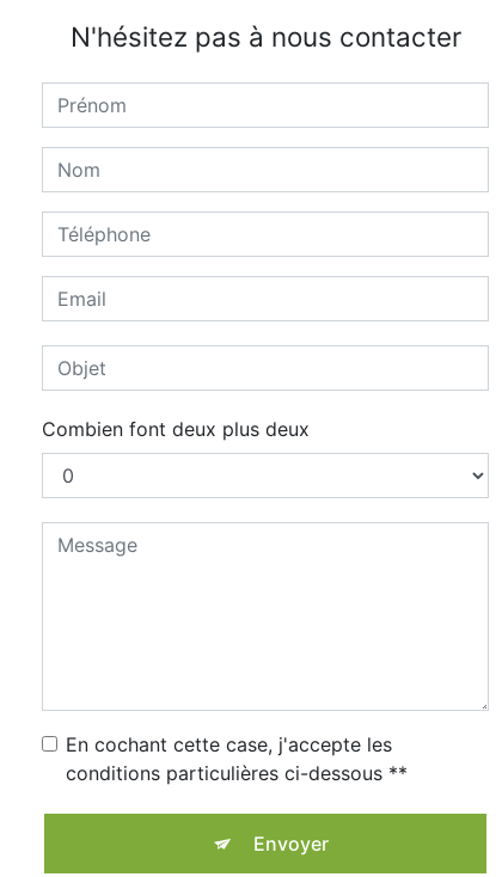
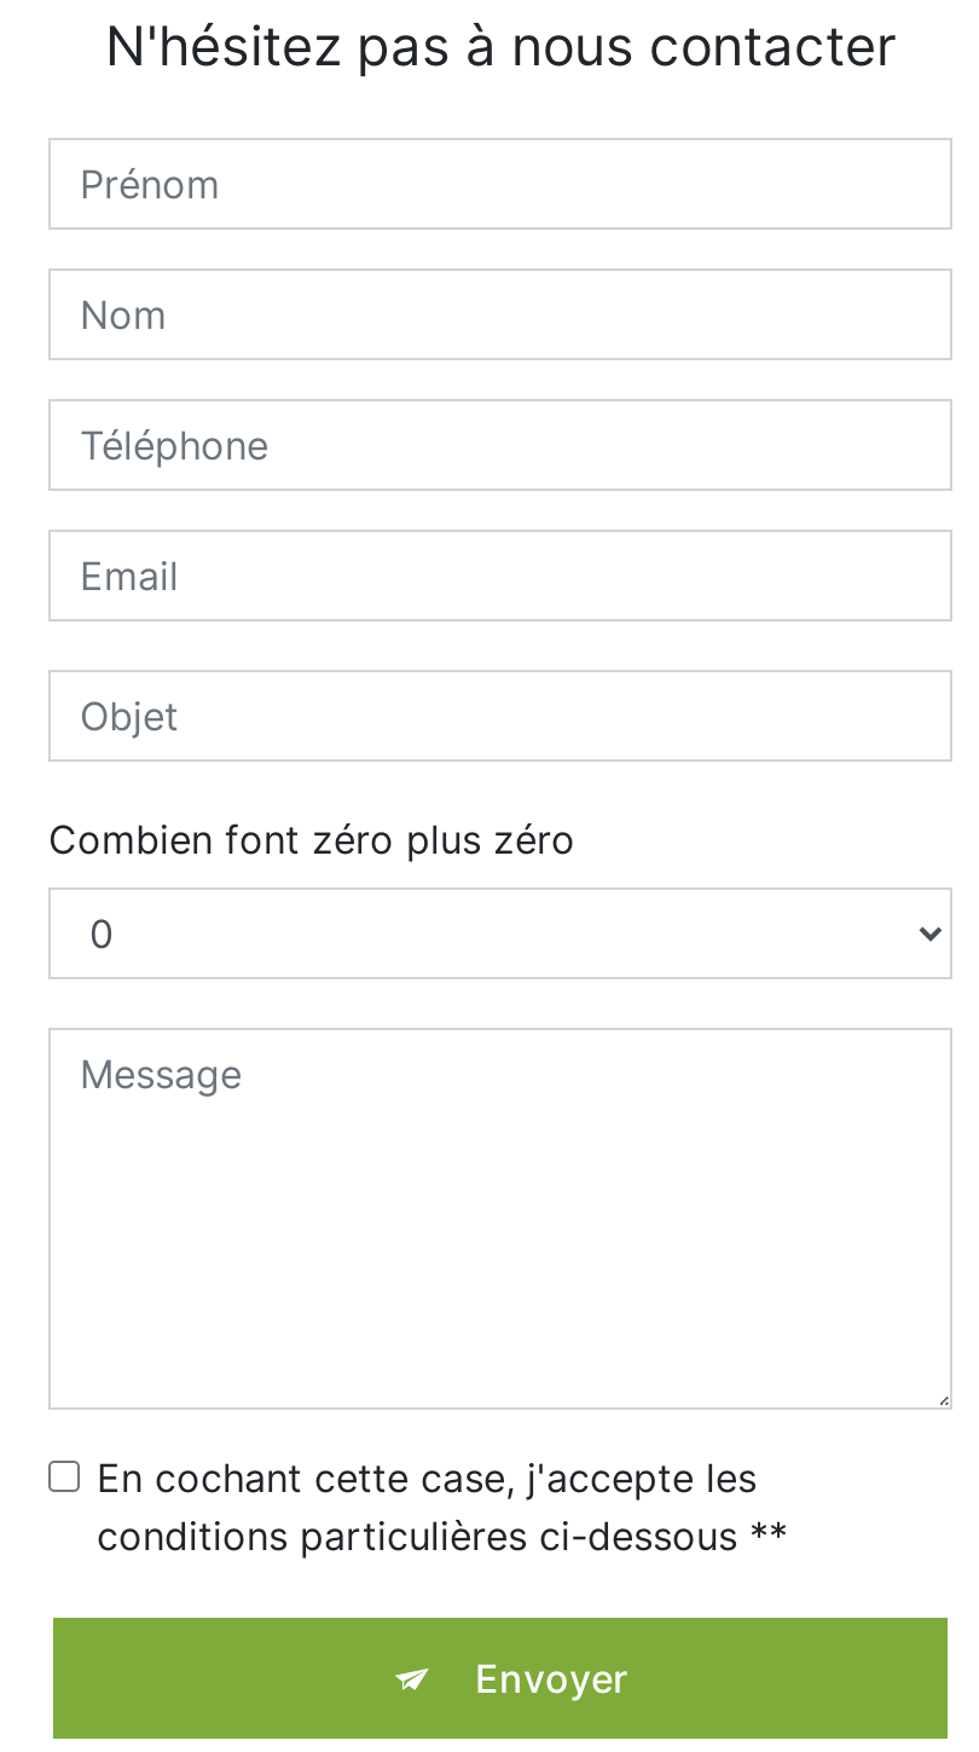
- Combien font deux plus deux
+ Combien font zéro plus zéro
